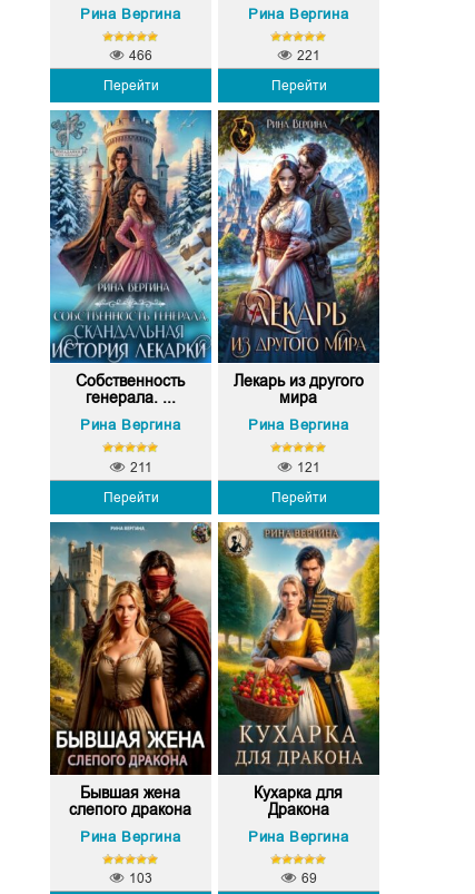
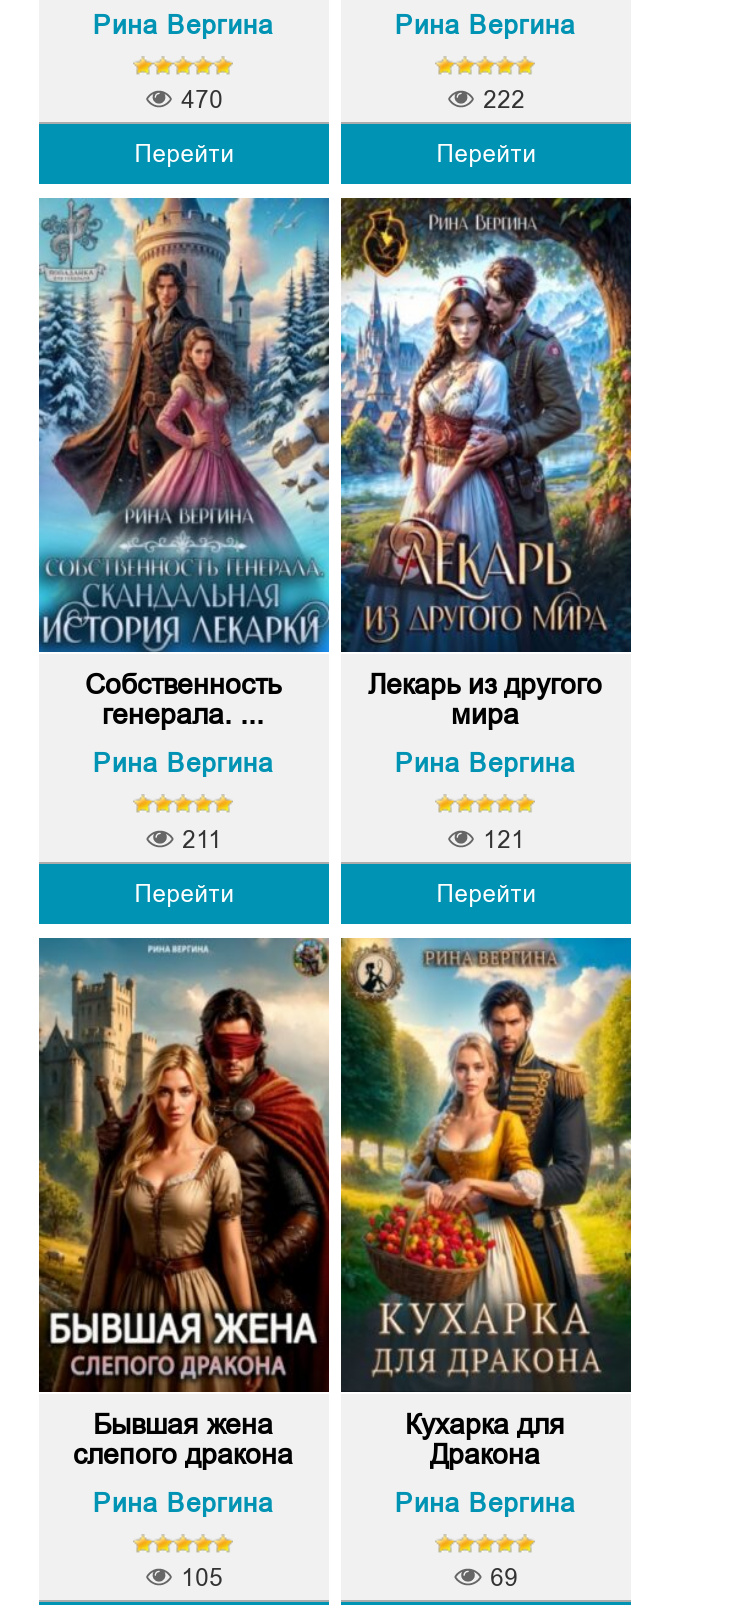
- 466
+ 470

- 221
+ 222

- 103
+ 105
